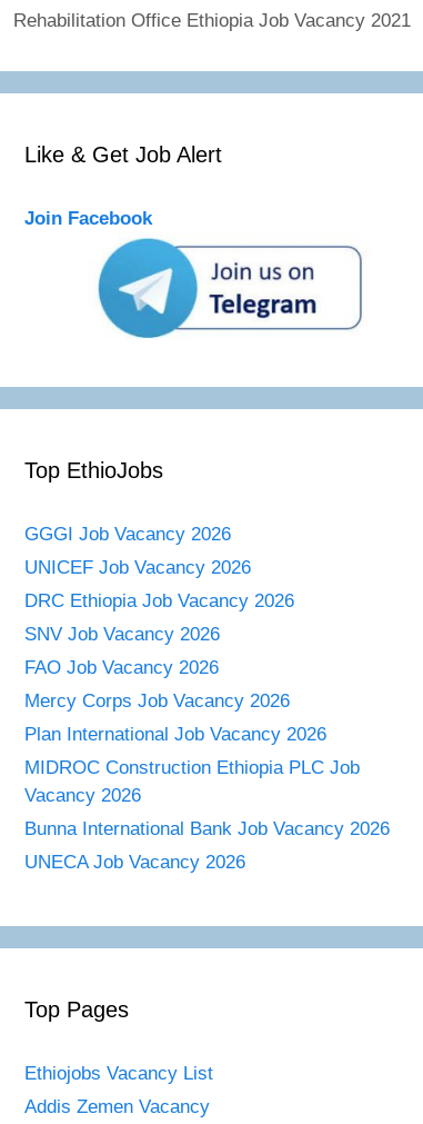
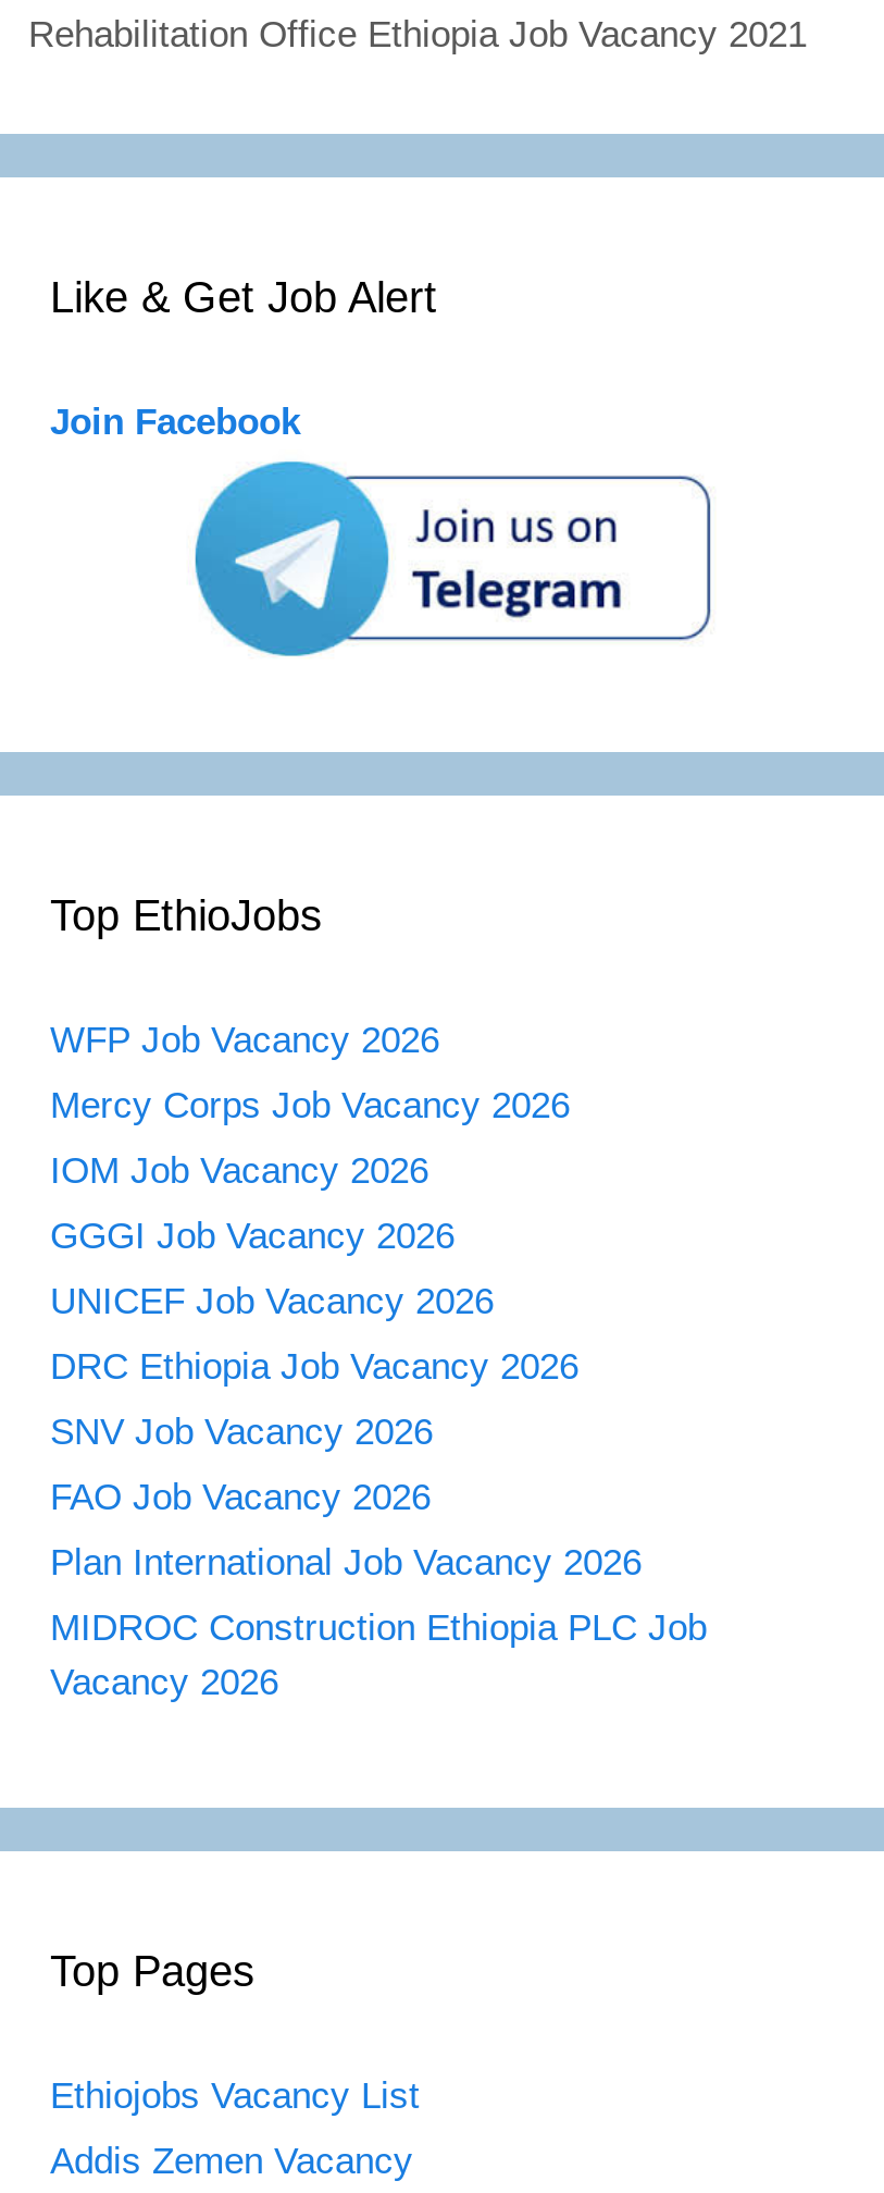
+ WFP Job Vacancy 2026
+ IOM Job Vacancy 2026

moved down: GGGI Job Vacancy 2026 | UNICEF Job Vacancy 2026 | DRC Ethiopia Job Vacancy 2026 | SNV Job Vacancy 2026 | FAO Job Vacancy 2026

moved up: Mercy Corps Job Vacancy 2026

moved down: Plan International Job Vacancy 2026 | MIDROC Construction Ethiopia PLC Job | Vacancy 2026

- Bunna International Bank Job Vacancy 2026
- UNECA Job Vacancy 2026
